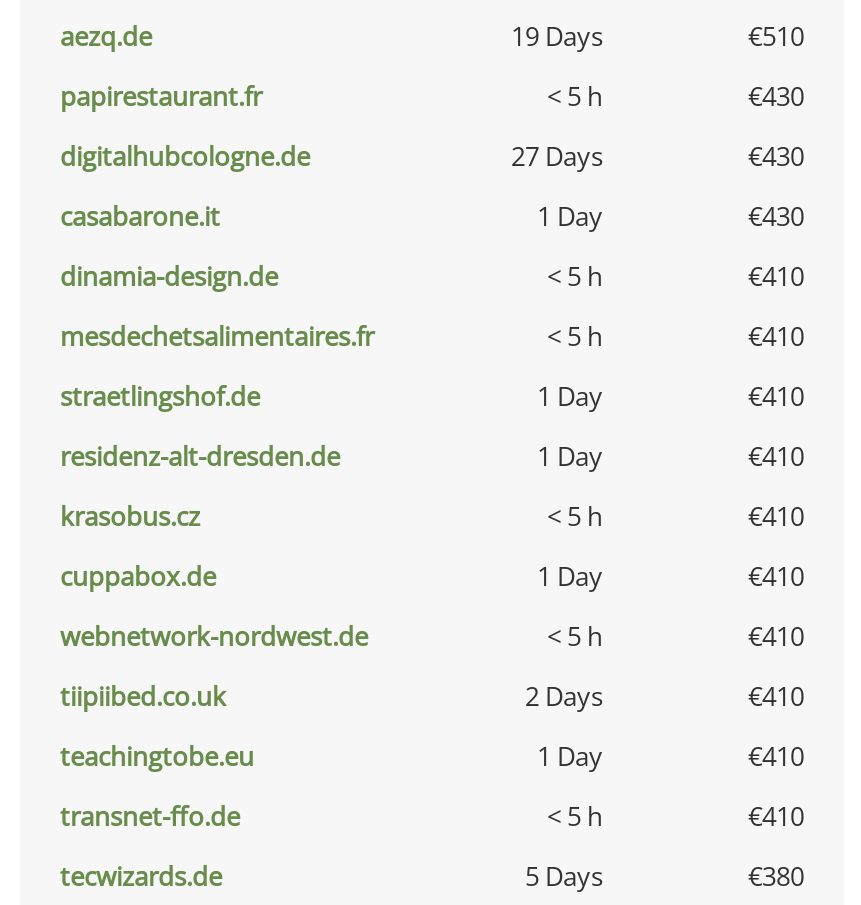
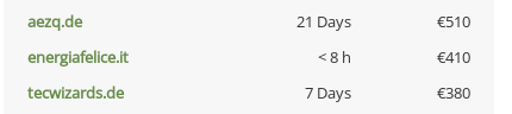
- 19 Days
+ 21 Days

- papirestaurant.fr
- < 5 h
- €430
- digitalhubcologne.de
- 27 Days
- €430
- casabarone.it
- 1 Day
- €430
- dinamia-design.de
- < 5 h
- €410
- mesdechetsalimentaires.fr
- < 5 h
- €410
- straetlingshof.de
- 1 Day
- €410
- residenz-alt-dresden.de
- 1 Day
- €410
- krasobus.cz
- < 5 h
- €410
- cuppabox.de
- 1 Day
- €410
- webnetwork-nordwest.de
- < 5 h
- €410
- tiipiibed.co.uk
- 2 Days
- €410
- teachingtobe.eu
- 1 Day
- €410
- transnet-ffo.de
- < 5 h
+ energiafelice.it
+ < 8 h

- 5 Days
+ 7 Days
